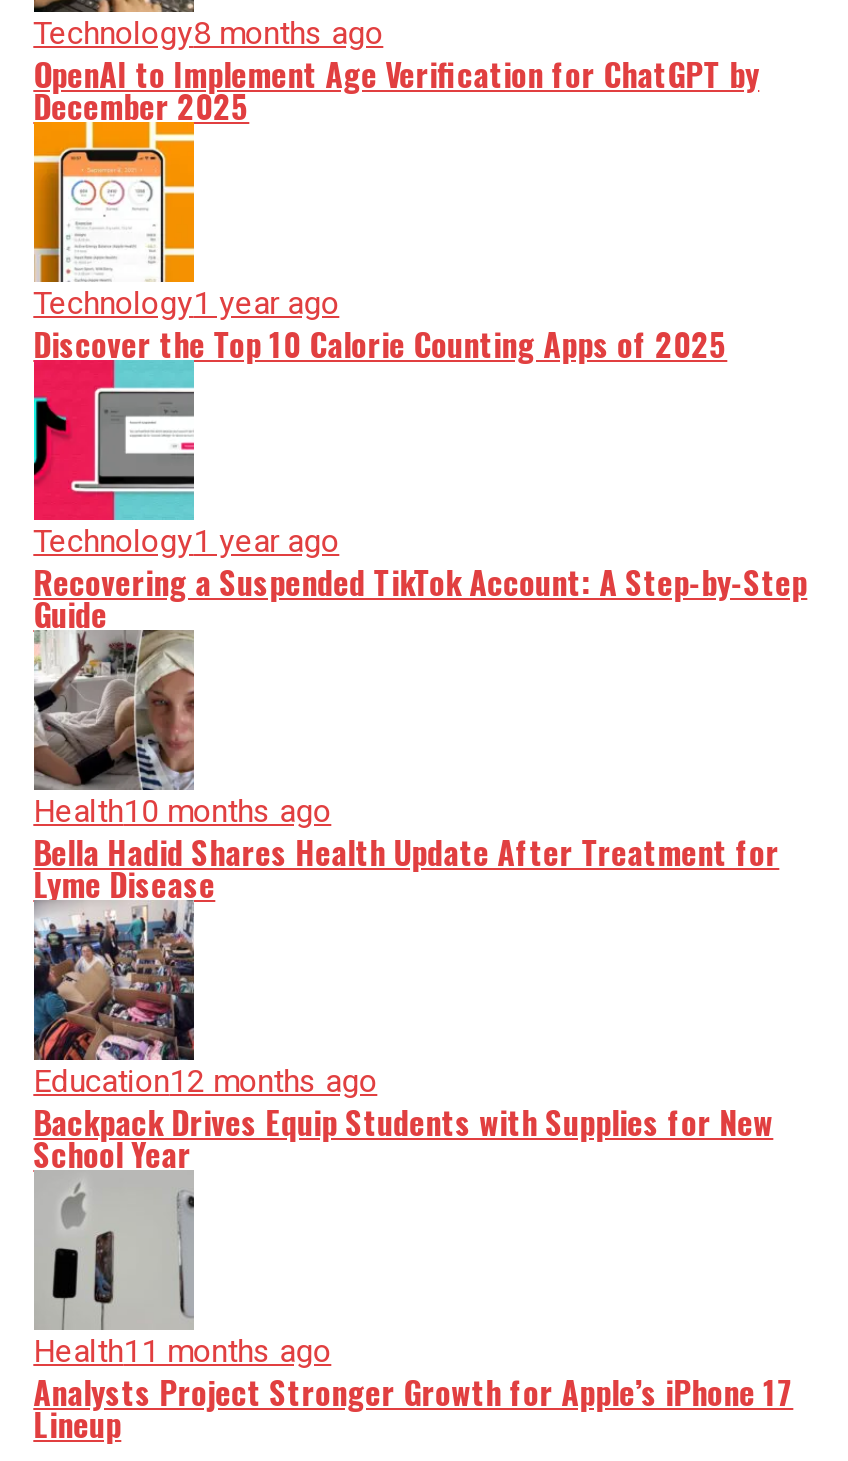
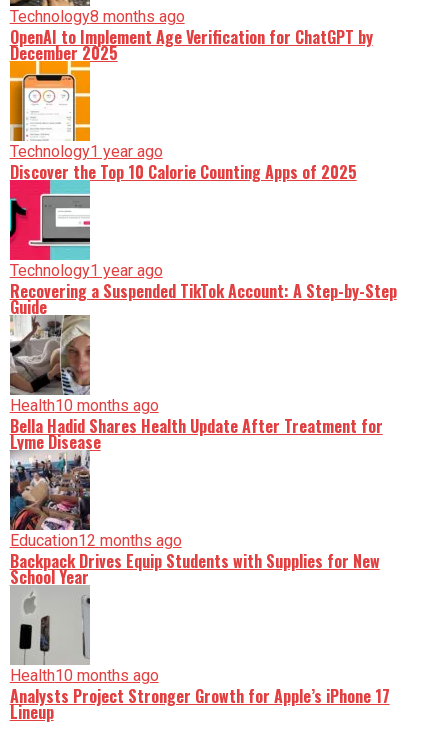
- Health11 months ago
+ Health10 months ago
